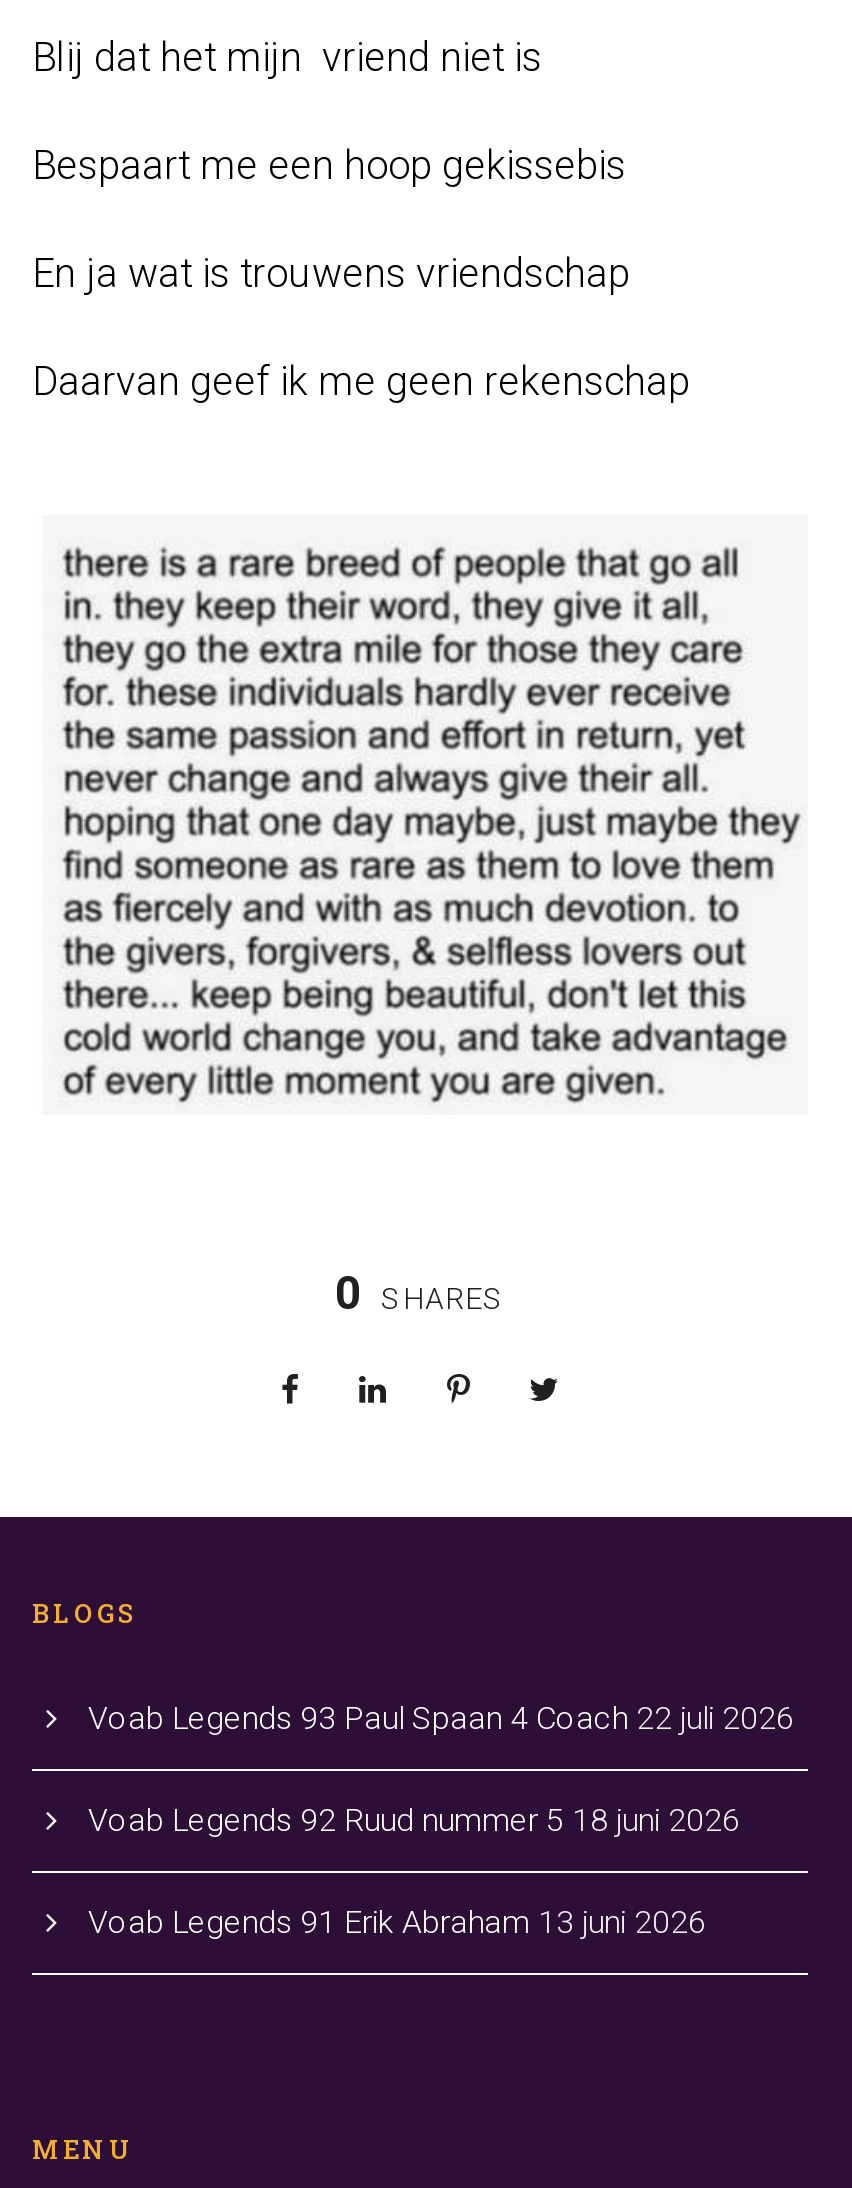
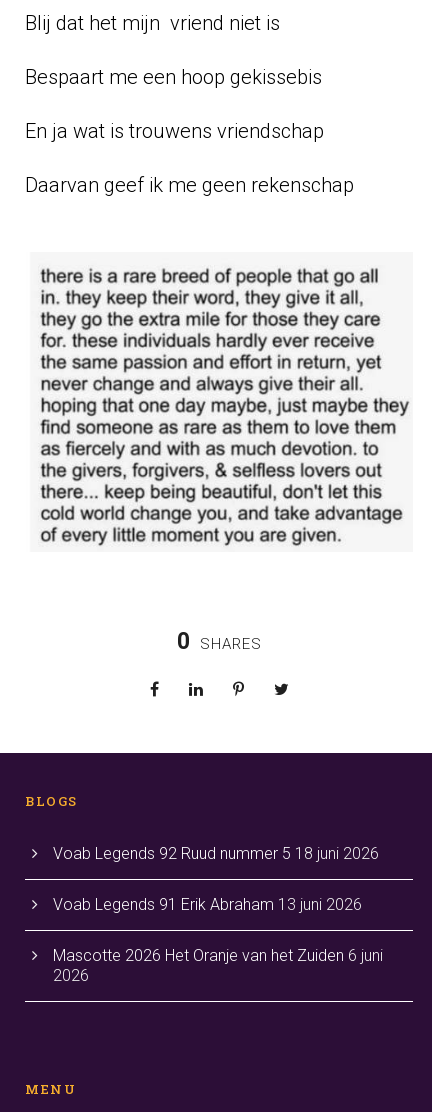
- Voab Legends 93 Paul Spaan 4 Coach 22 juli 2026

moved up: Voab Legends 92 Ruud nummer 5 18 juni 2026 | Voab Legends 91 Erik Abraham 13 juni 2026

+ Mascotte 2026 Het Oranje van het Zuiden 6 juni
+ 2026
